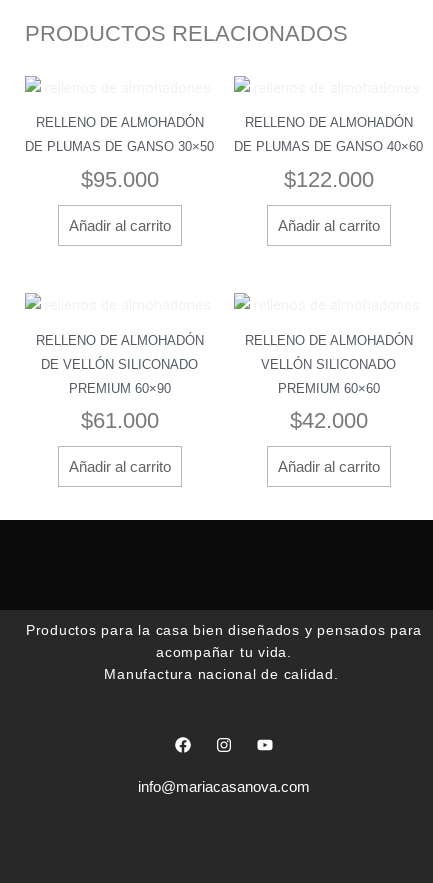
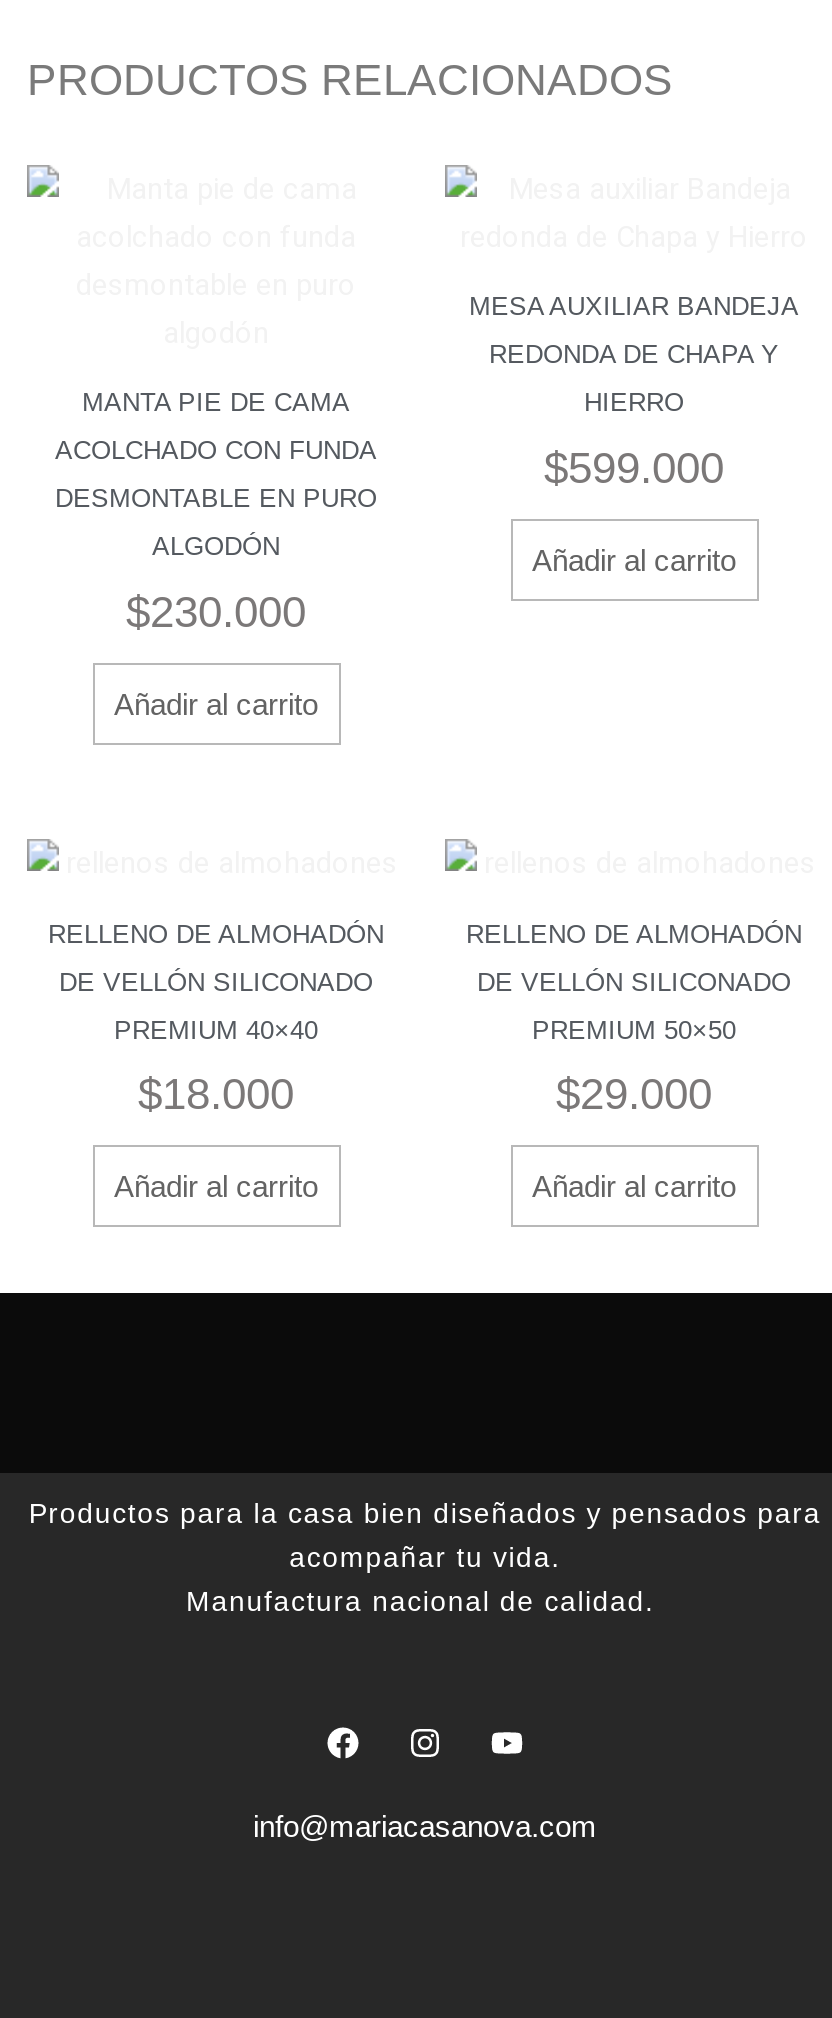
- RELLENO DE ALMOHADÓN
- DE PLUMAS DE GANSO 30×50
- $95.000
+ MANTA PIE DE CAMA
+ ACOLCHADO CON FUNDA
+ DESMONTABLE EN PURO
+ ALGODÓN
+ $230.000

- RELLENO DE ALMOHADÓN
- DE PLUMAS DE GANSO 40×60
- $122.000
+ MESA AUXILIAR BANDEJA
+ REDONDA DE CHAPA Y
+ HIERRO
+ $599.000

- VELLÓN SILICONADO
+ DE VELLÓN SILICONADO

- PREMIUM 60×90
+ PREMIUM 40×40

- PREMIUM 60×60
+ PREMIUM 50×50

- $61.000
+ $18.000

- $42.000
+ $29.000
